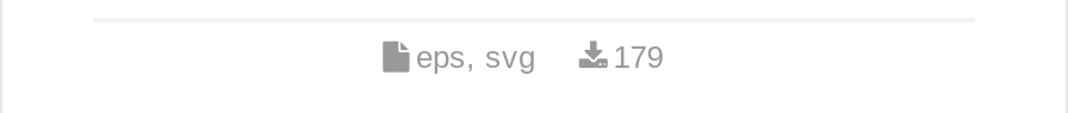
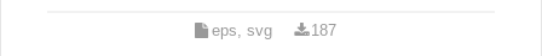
- 179
+ 187
